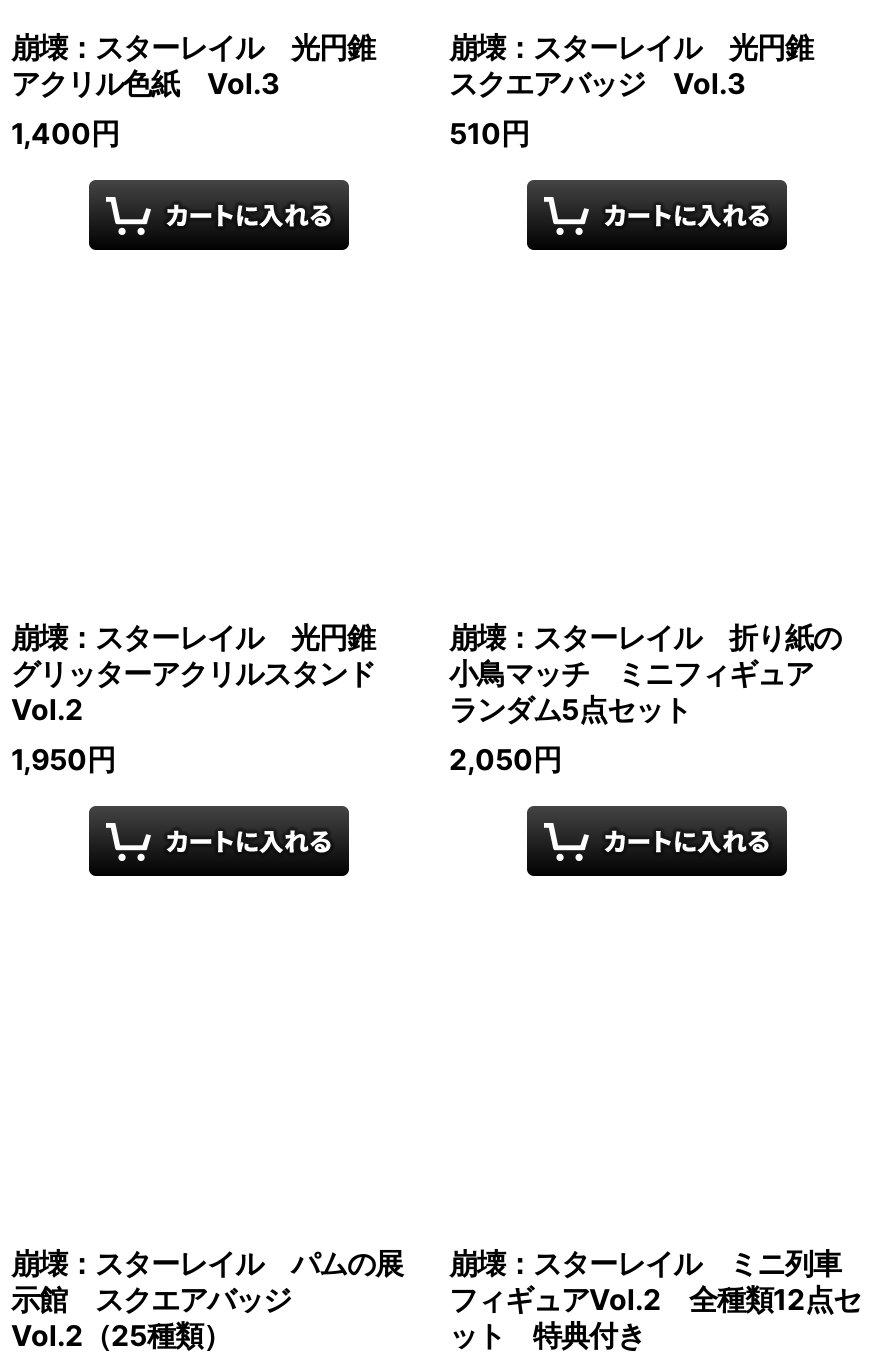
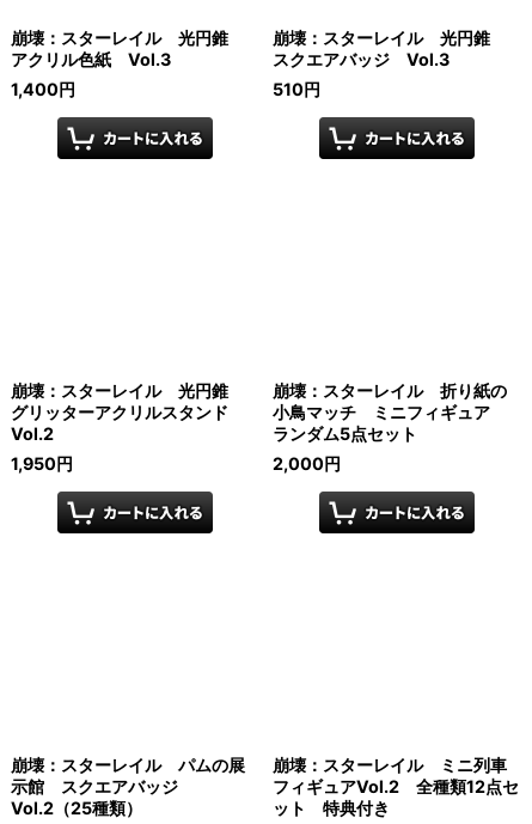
- 2,050円
+ 2,000円
